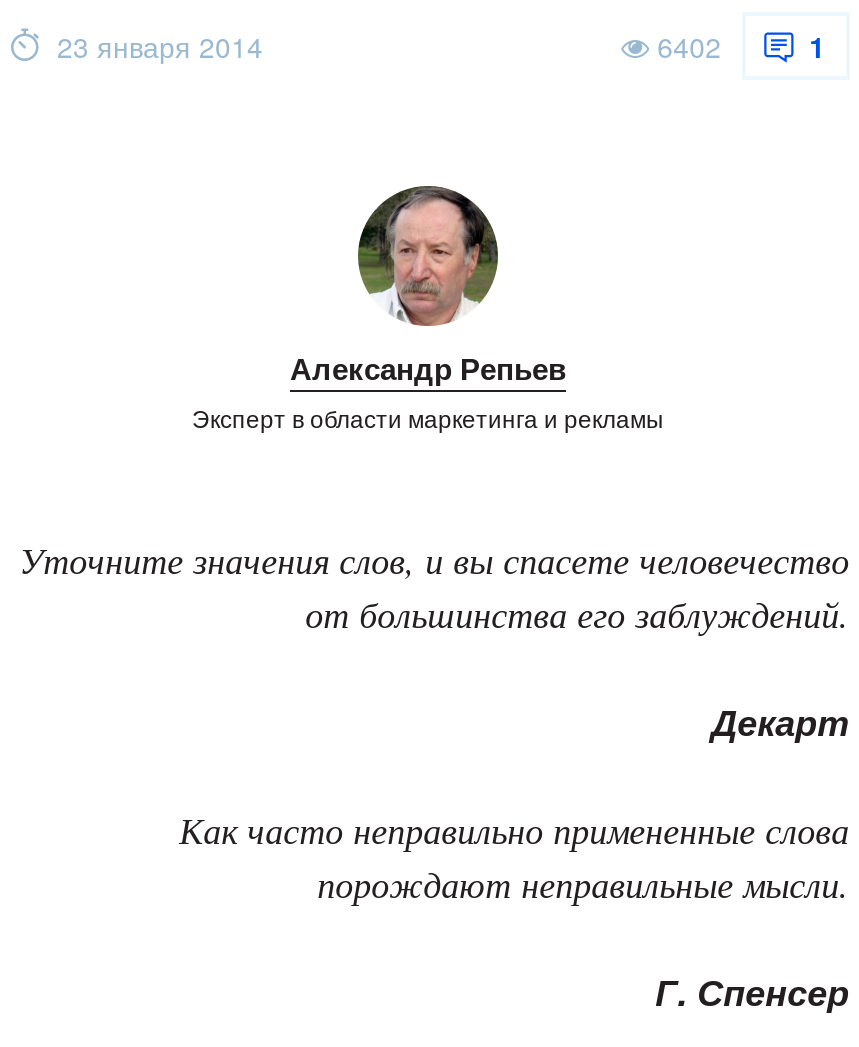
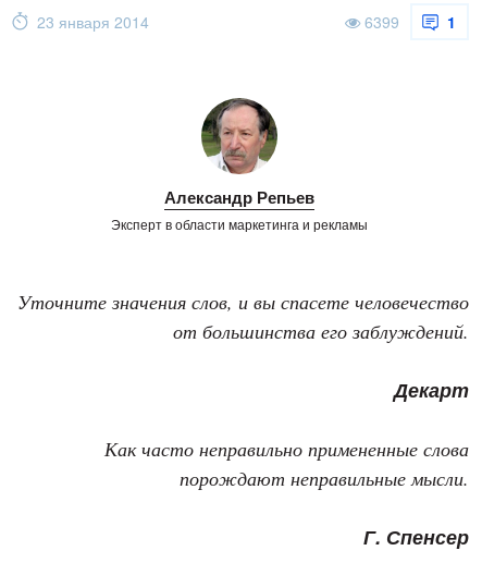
- 6402
+ 6399
